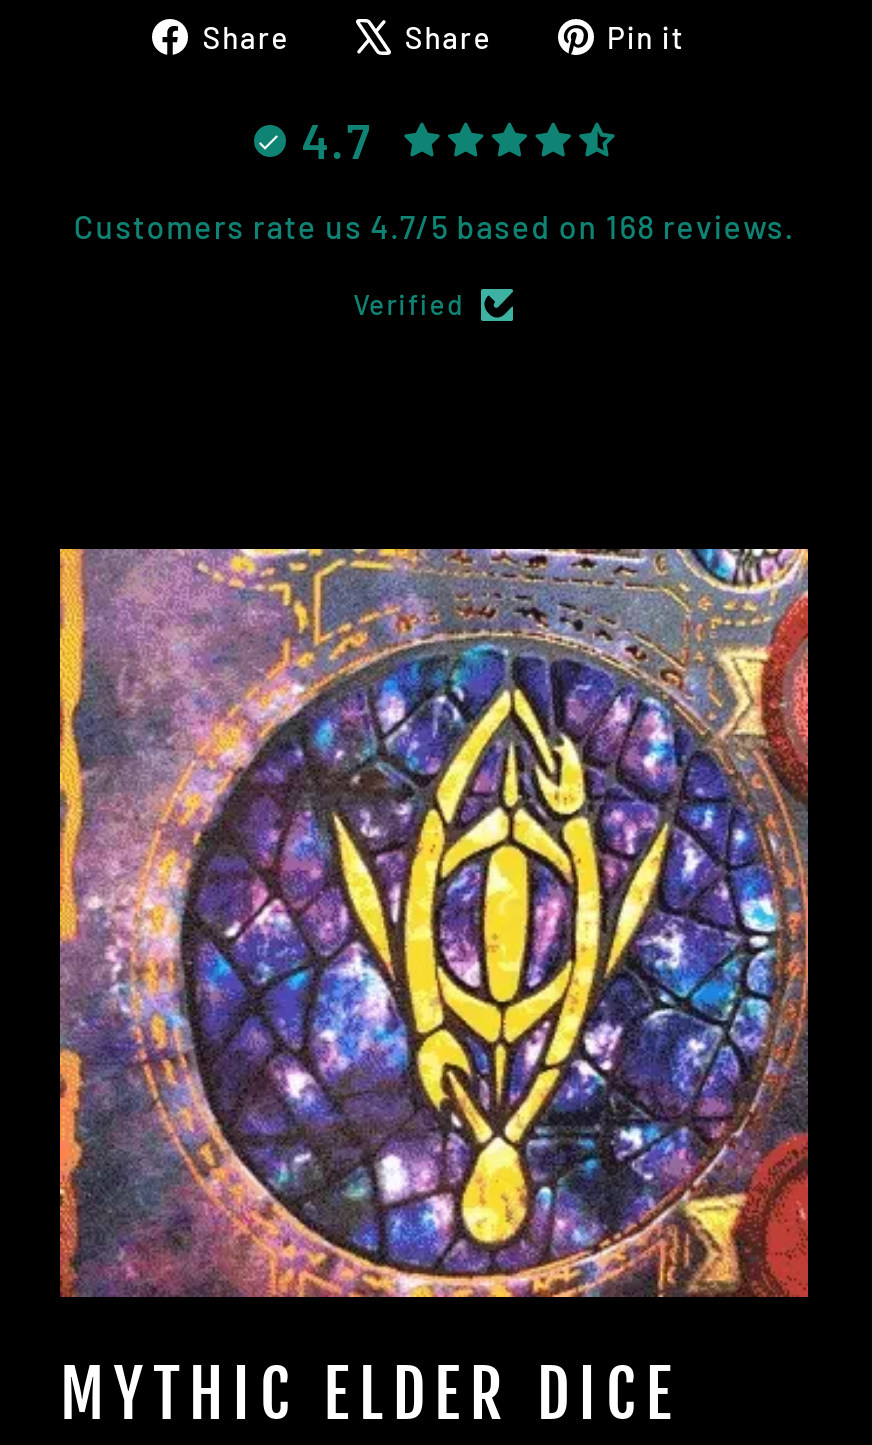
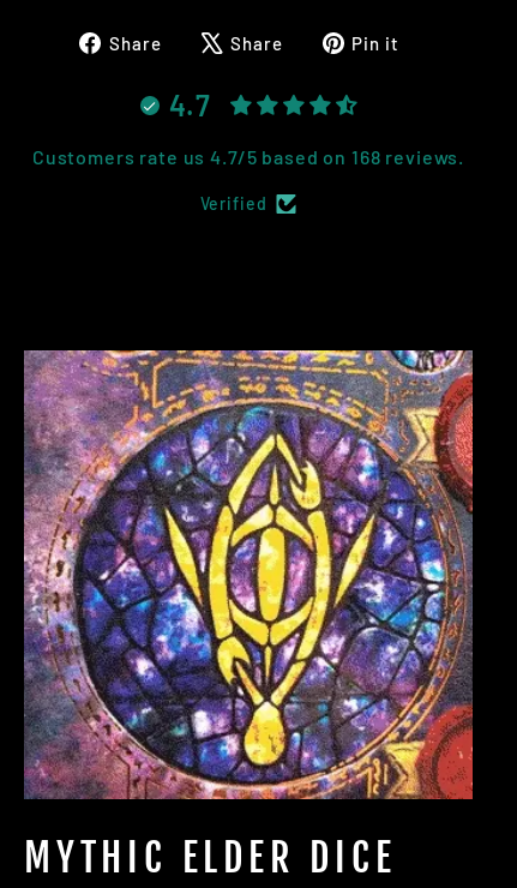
- [image]
+ [image]
